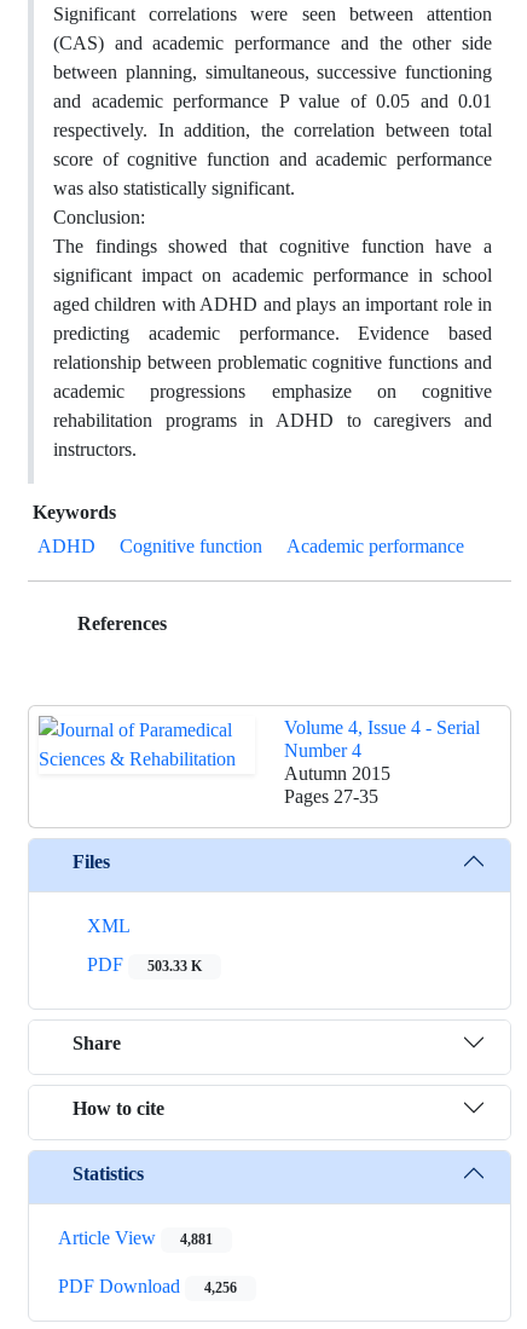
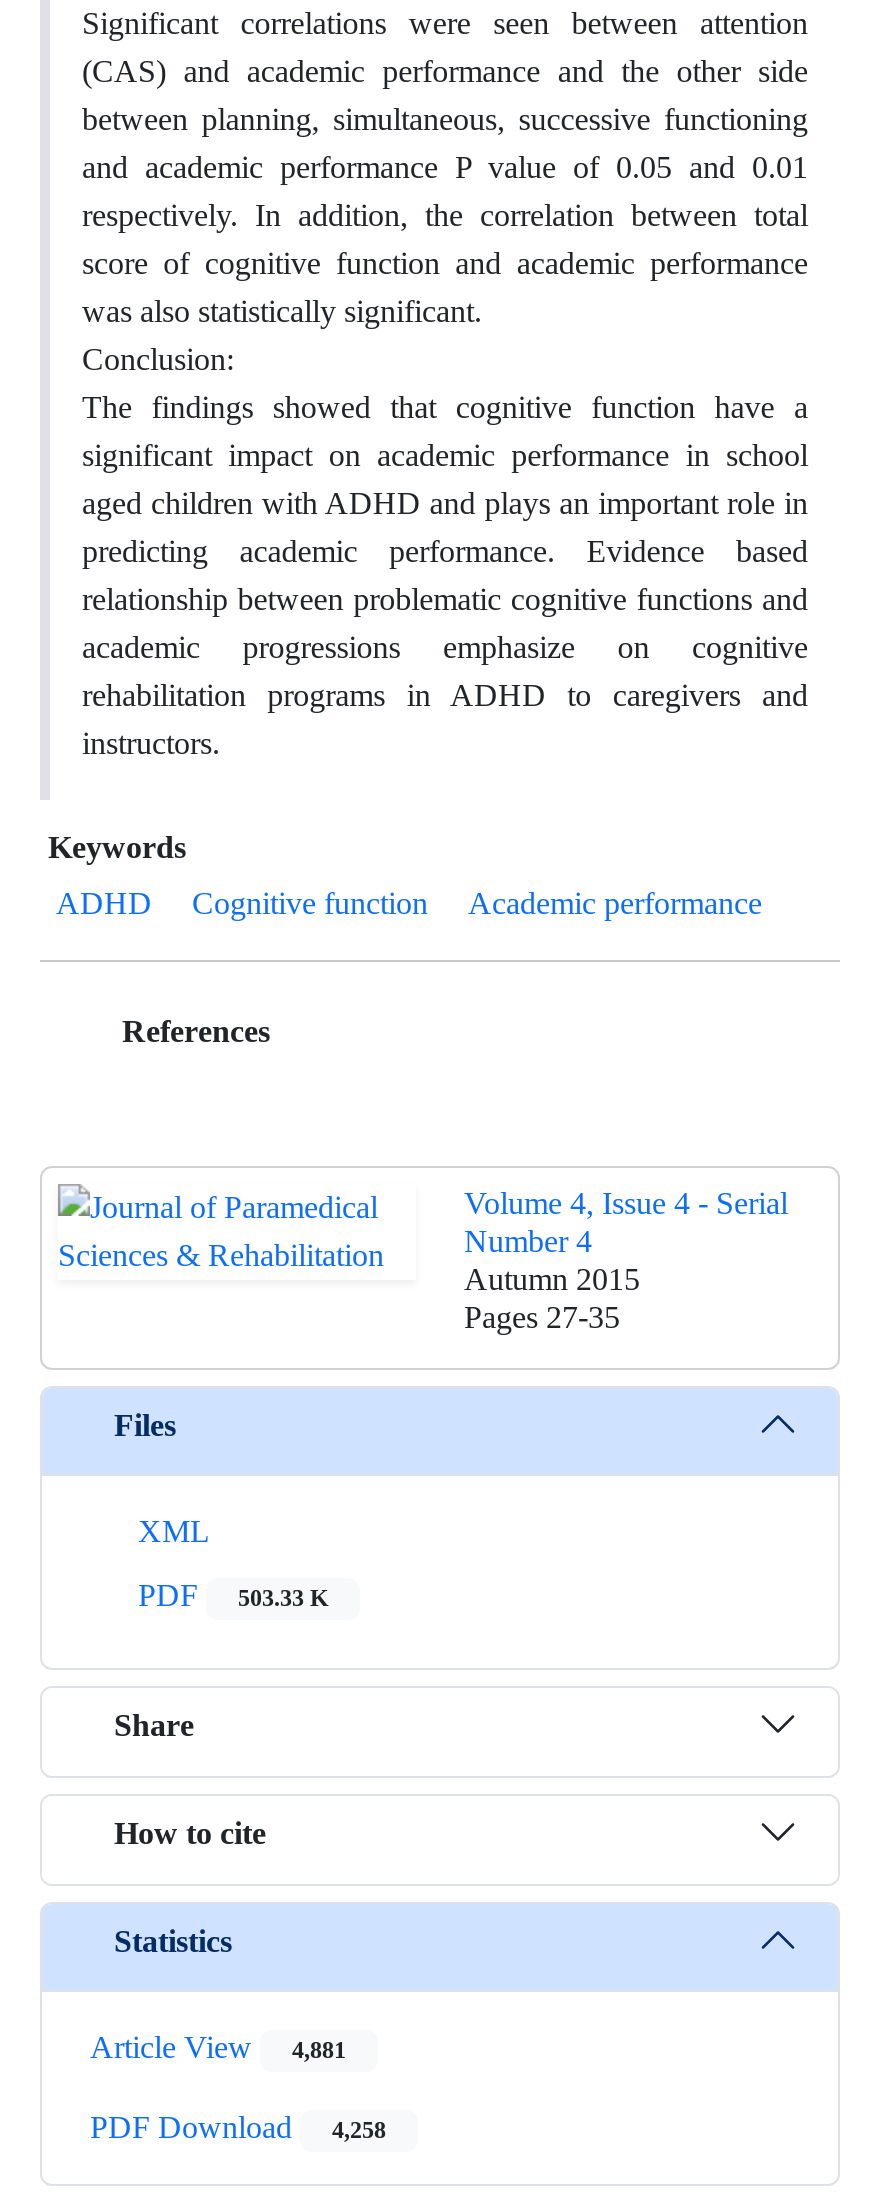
- PDF Download 4,256
+ PDF Download 4,258
